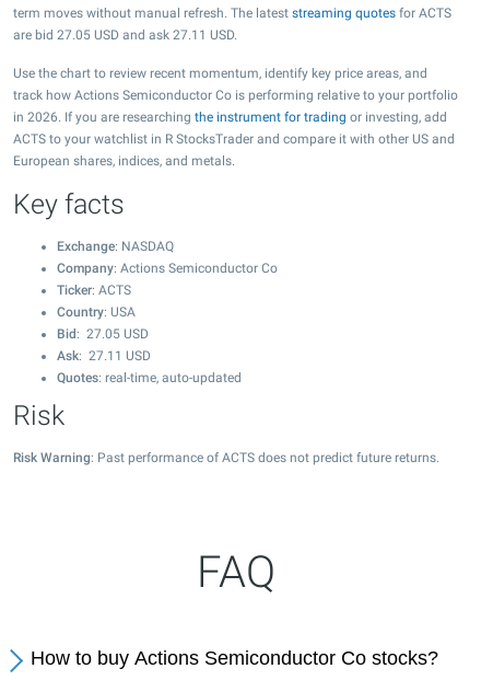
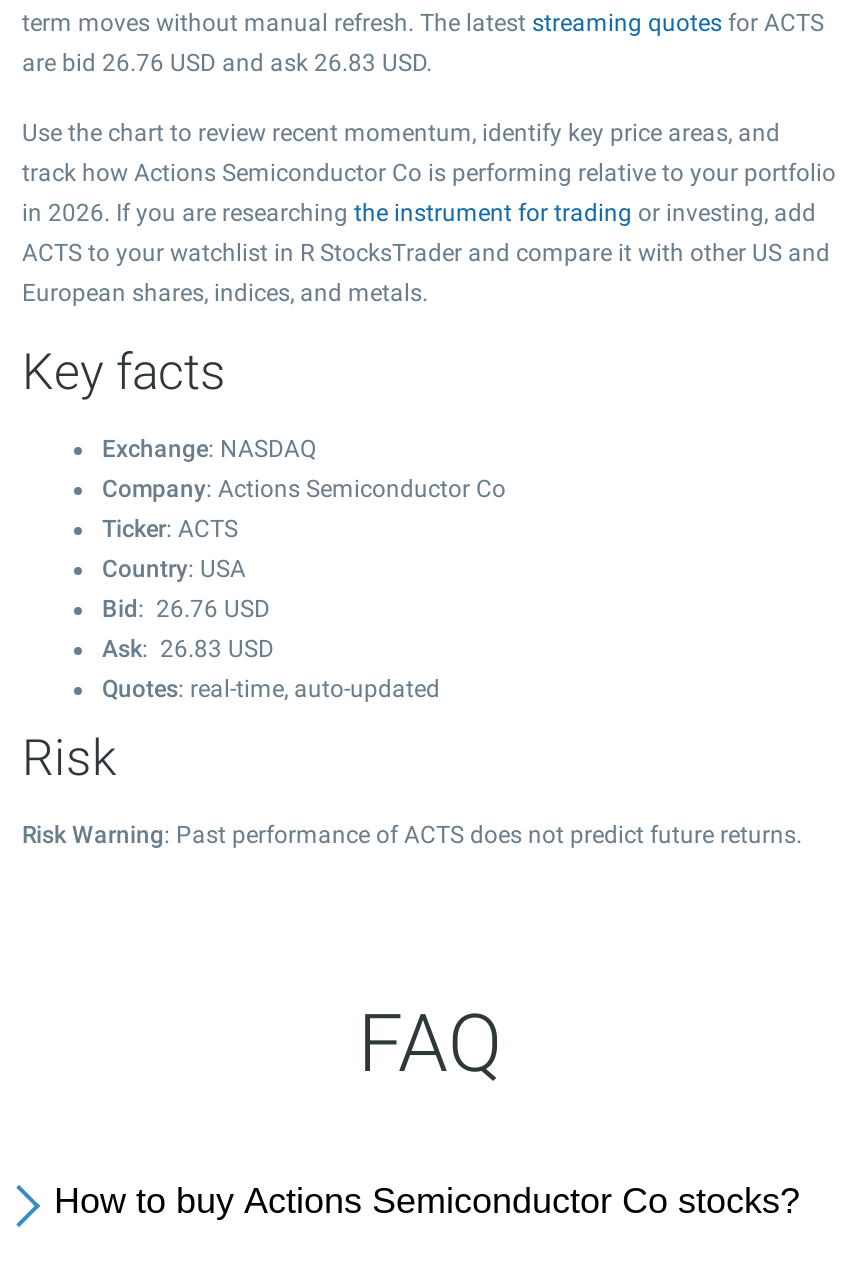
- are bid 27.05 USD and ask 27.11 USD.
+ are bid 26.76 USD and ask 26.83 USD.

- Bid: 27.05 USD
+ Bid: 26.76 USD

- Ask: 27.11 USD
+ Ask: 26.83 USD
